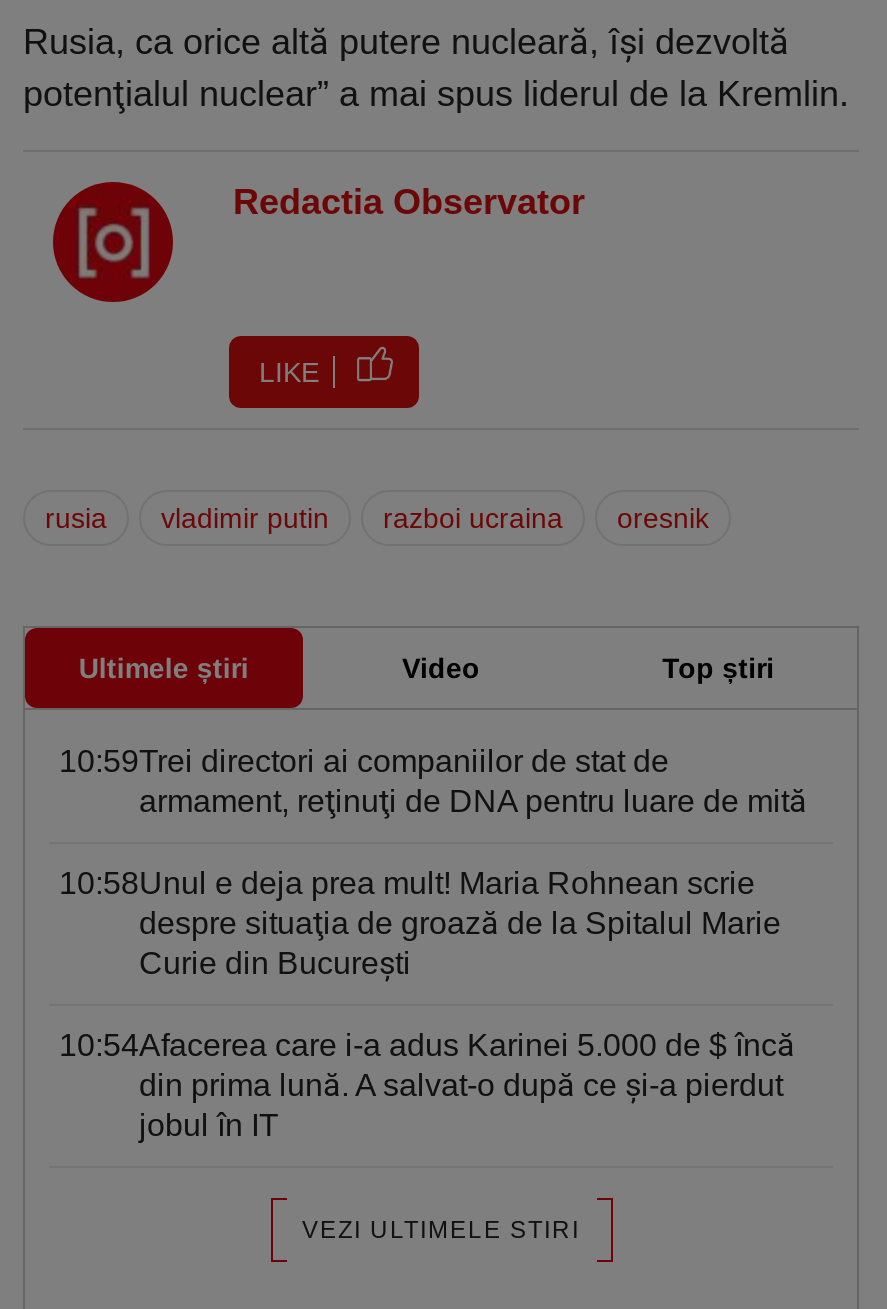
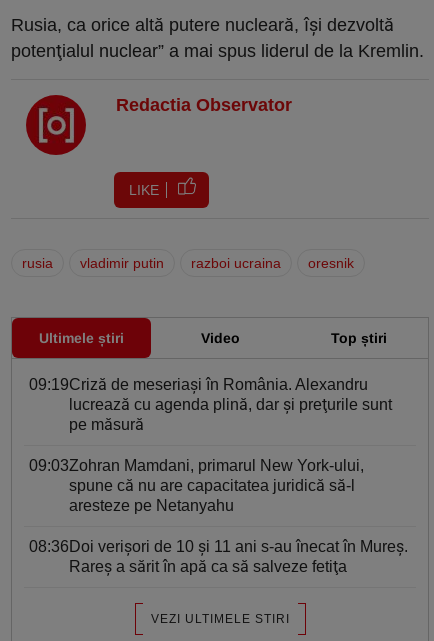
- 10:59Trei directori ai companiilor de stat de
- armament, reţinuţi de DNA pentru luare de mită
+ 09:19Criză de meseriași în România. Alexandru
+ lucrează cu agenda plină, dar şi preţurile sunt
+ pe măsură

- 10:58Unul e deja prea mult! Maria Rohnean scrie
- despre situaţia de groază de la Spitalul Marie
- Curie din Bucureşti
+ 09:03Zohran Mamdani, primarul New York-ului,
+ spune că nu are capacitatea juridică să-l
+ aresteze pe Netanyahu

- 10:54Afacerea care i-a adus Karinei 5.000 de $ încă
- din prima lună. A salvat-o după ce şi-a pierdut
- jobul în IT
+ 08:36Doi verișori de 10 și 11 ani s-au înecat în Mureș.
+ Rareș a sărit în apă ca să salveze fetiţa
